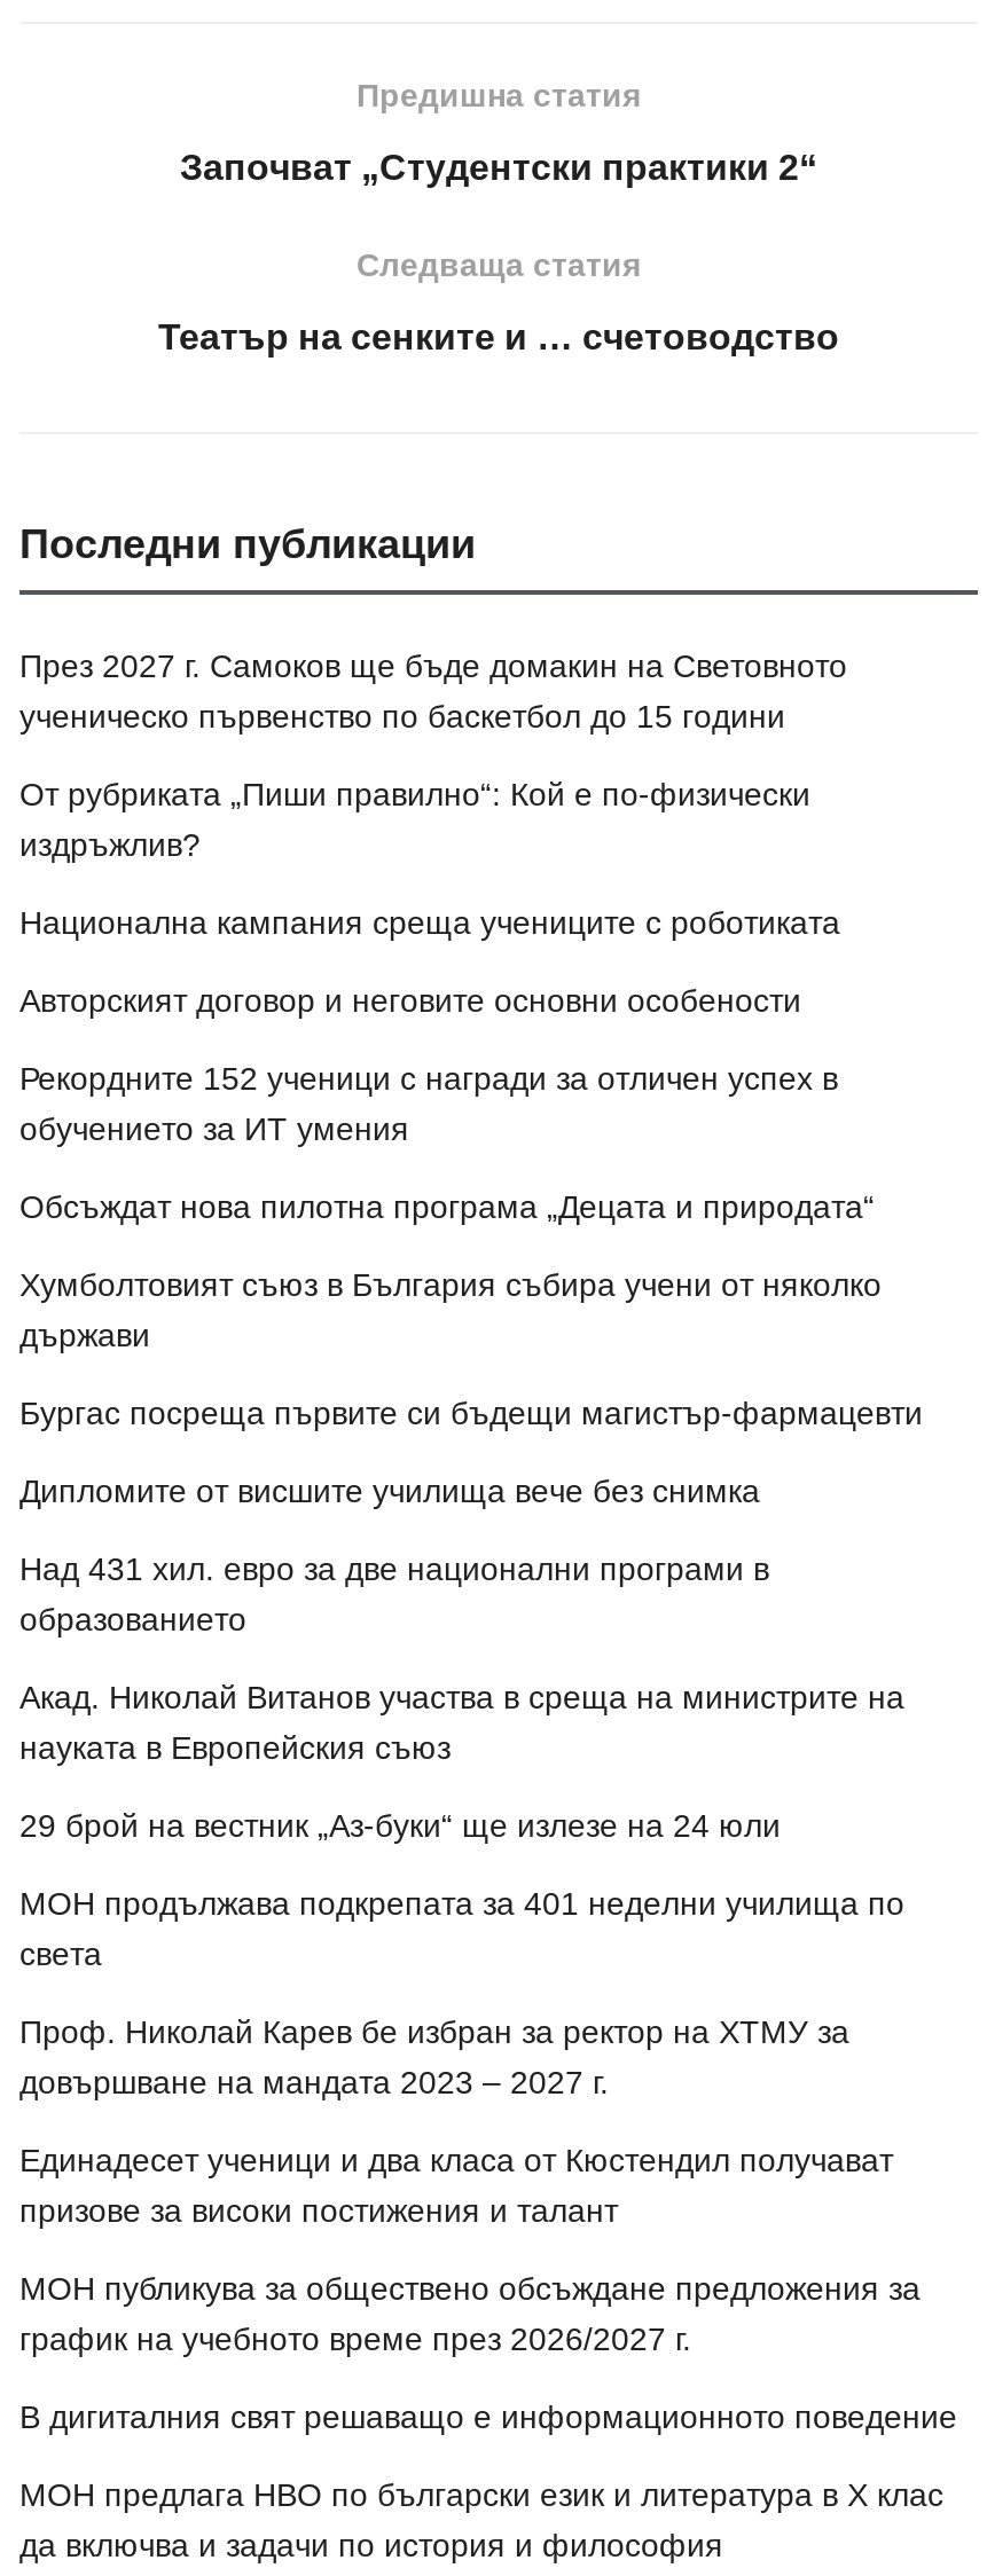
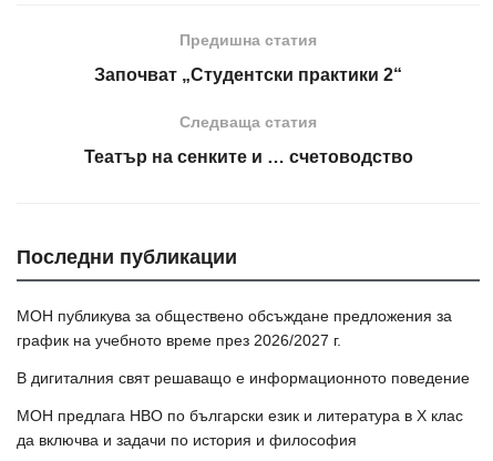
- През 2027 г. Самоков ще бъде домакин на Световното
- ученическо първенство по баскетбол до 15 години
- От рубриката „Пиши правилно“: Кой е по-физически
- издръжлив?
- Национална кампания среща учениците с роботиката
- Авторският договор и неговите основни особености
- Рекордните 152 ученици с награди за отличен успех в
- обучението за ИТ умения
- Обсъждат нова пилотна програма „Децата и природата“
- Хумболтовият съюз в България събира учени от няколко
- държави
- Бургас посреща първите си бъдещи магистър-фармацевти
- Дипломите от висшите училища вече без снимка
- Над 431 хил. евро за две национални програми в
- образованието
- Акад. Николай Витанов участва в среща на министрите на
- науката в Европейския съюз
- 29 брой на вестник „Аз-буки“ ще излезе на 24 юли
- МОН продължава подкрепата за 401 неделни училища по
- света
- Проф. Николай Карев бе избран за ректор на ХТМУ за
- довършване на мандата 2023 – 2027 г.
- Единадесет ученици и два класа от Кюстендил получават
- призове за високи постижения и талант
